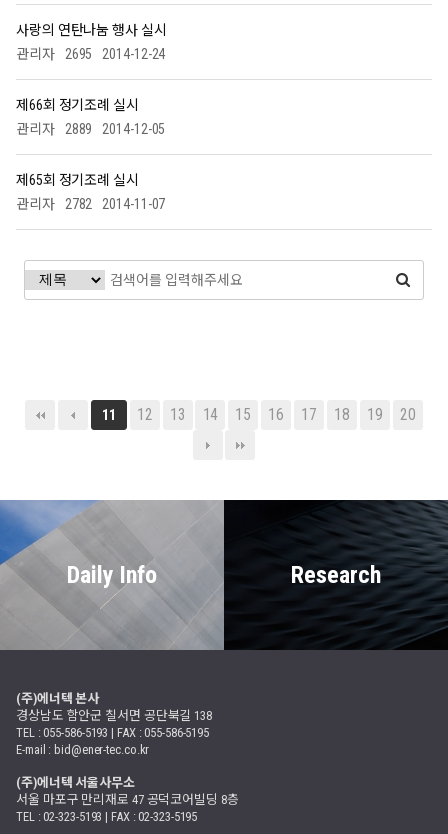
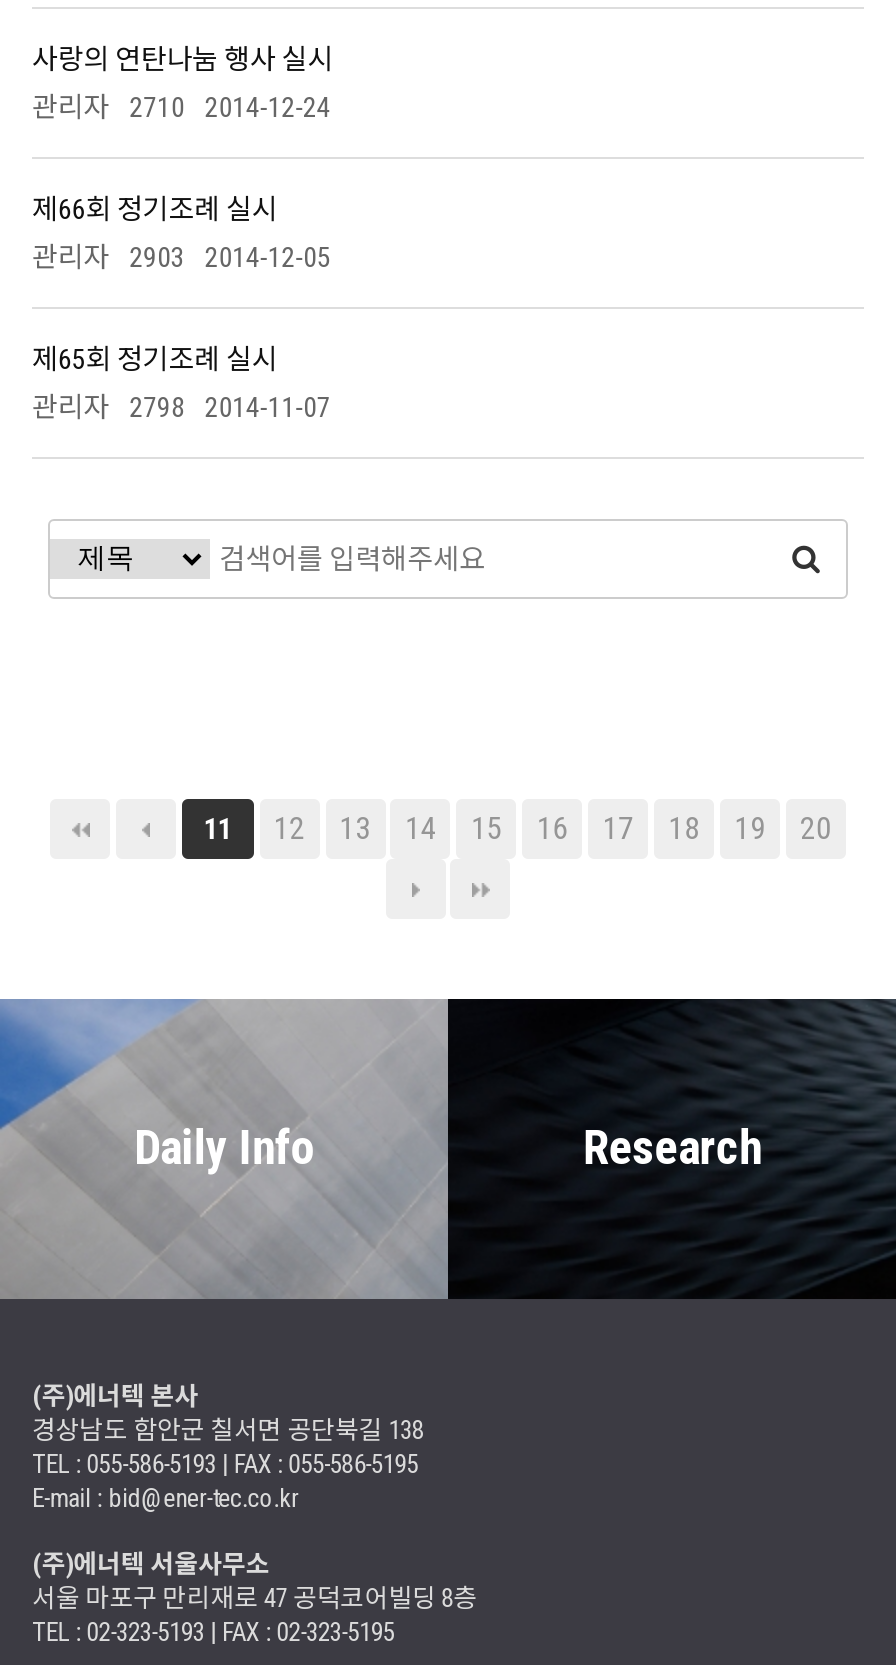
- 관리자 2695 2014-12-24
+ 관리자 2710 2014-12-24

- 관리자 2889 2014-12-05
+ 관리자 2903 2014-12-05

- 관리자 2782 2014-11-07
+ 관리자 2798 2014-11-07
